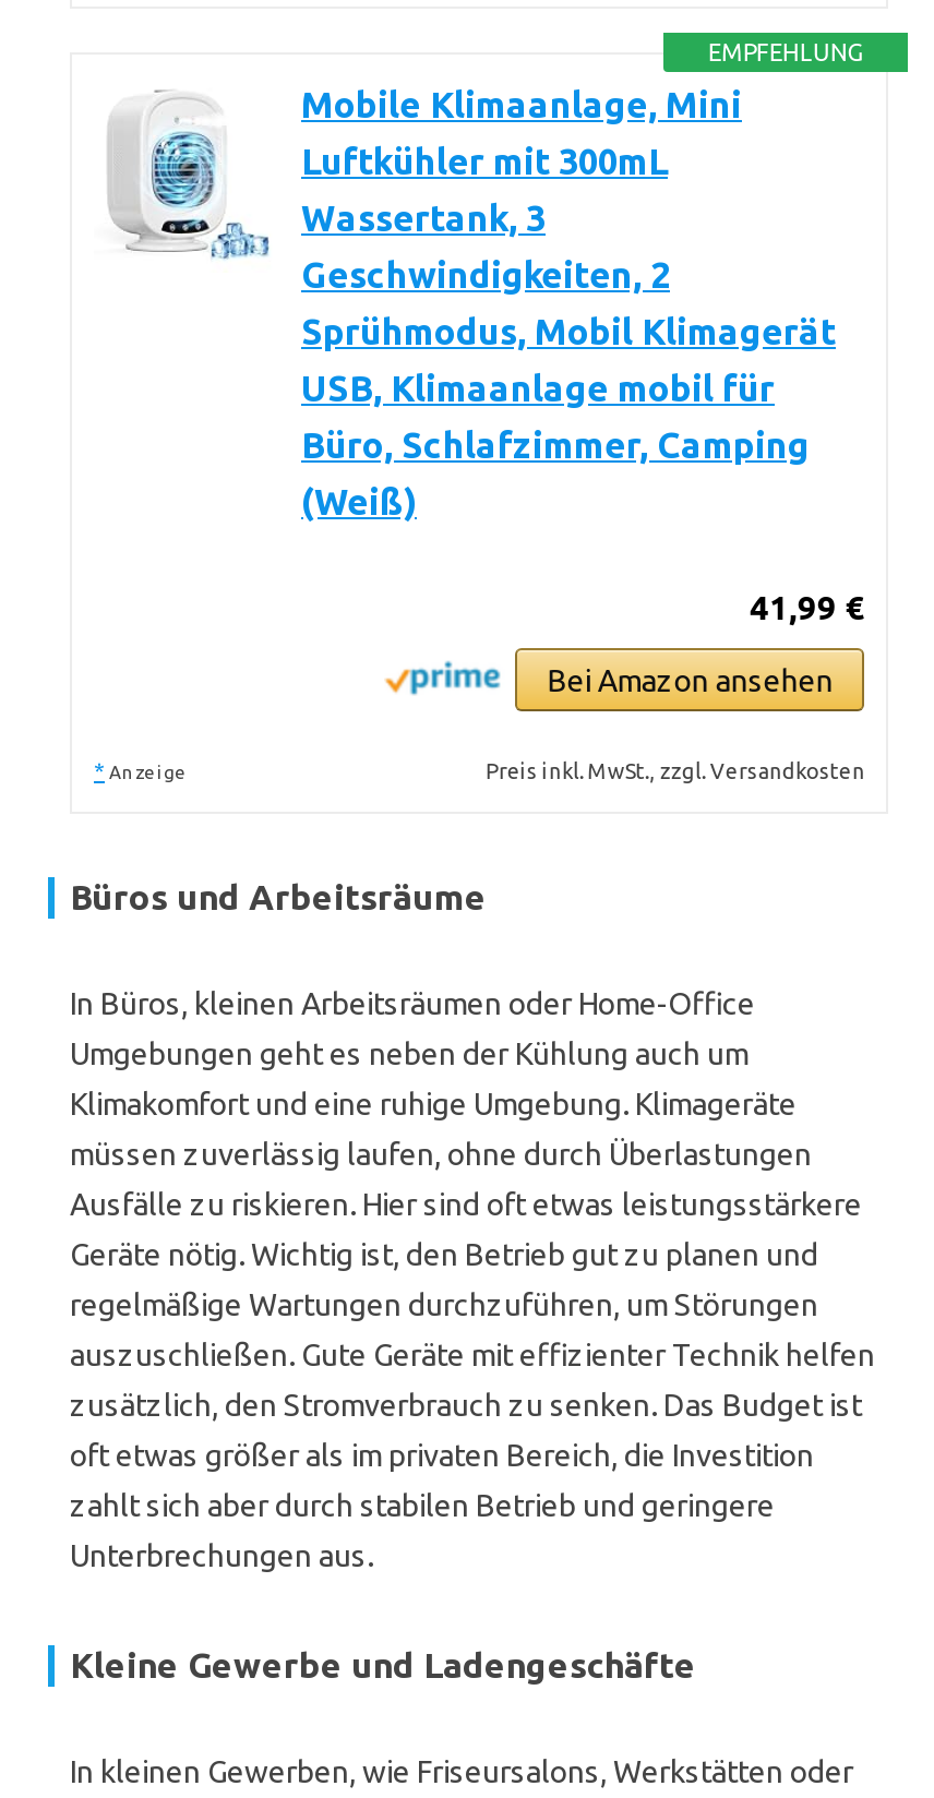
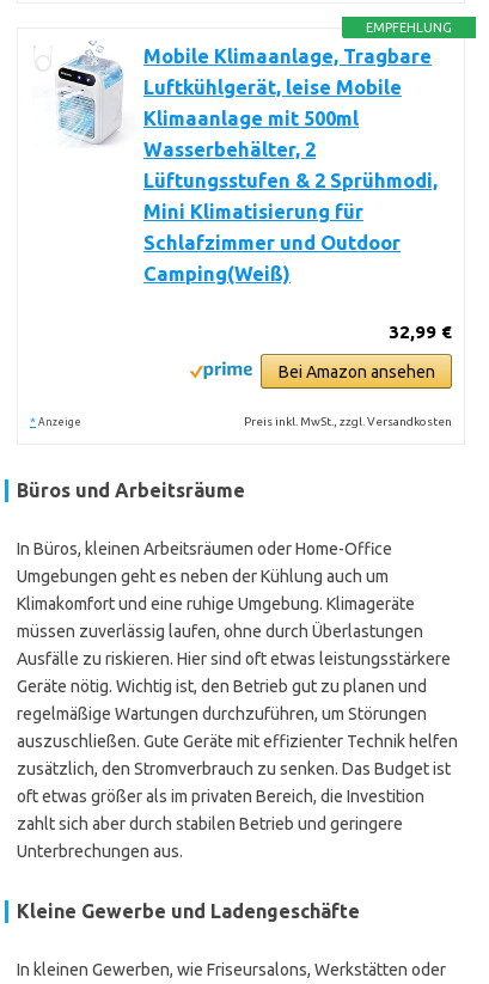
- [image]
- Mobile Klimaanlage, Mini
- Luftkühler mit 300mL
- Wassertank, 3
- Geschwindigkeiten, 2
- Sprühmodus, Mobil Klimagerät
- USB, Klimaanlage mobil für
- Büro, Schlafzimmer, Camping
- (Weiß)
+ [image]
+ Mobile Klimaanlage, Tragbare
+ Luftkühlgerät, leise Mobile
+ Klimaanlage mit 500ml
+ Wasserbehälter, 2
+ Lüftungsstufen & 2 Sprühmodi,
+ Mini Klimatisierung für
+ Schlafzimmer und Outdoor
+ Camping(Weiß)

- 41,99 €
+ 32,99 €
